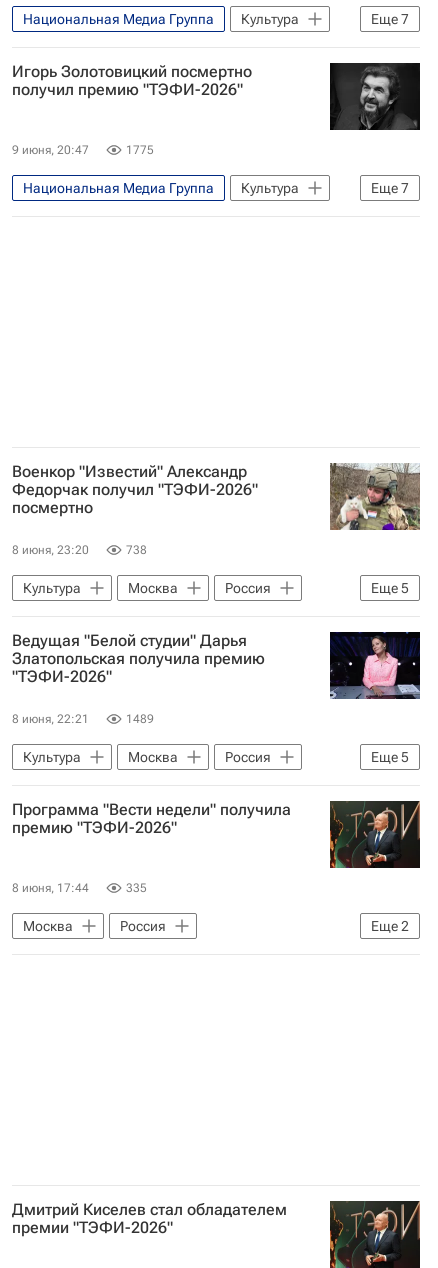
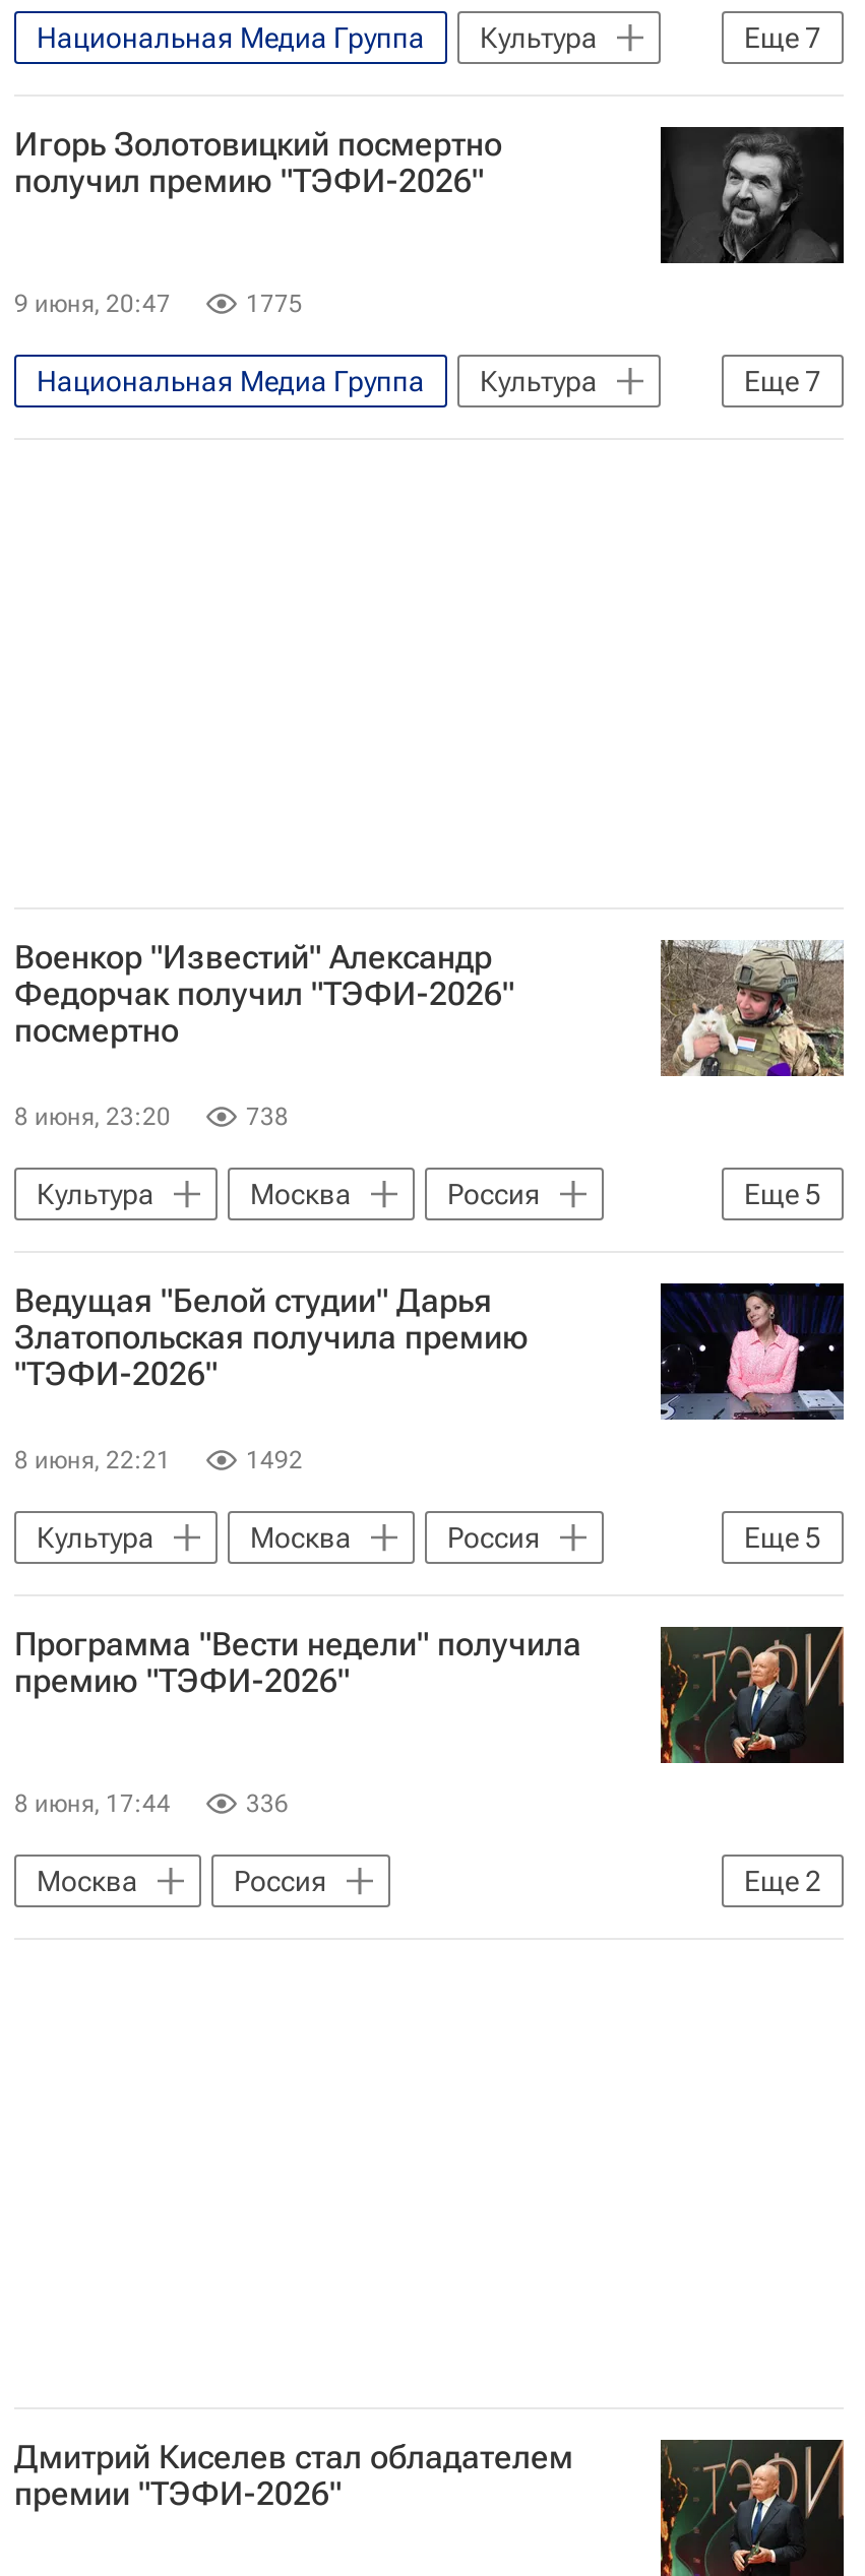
- 1489
+ 1492

- 335
+ 336
